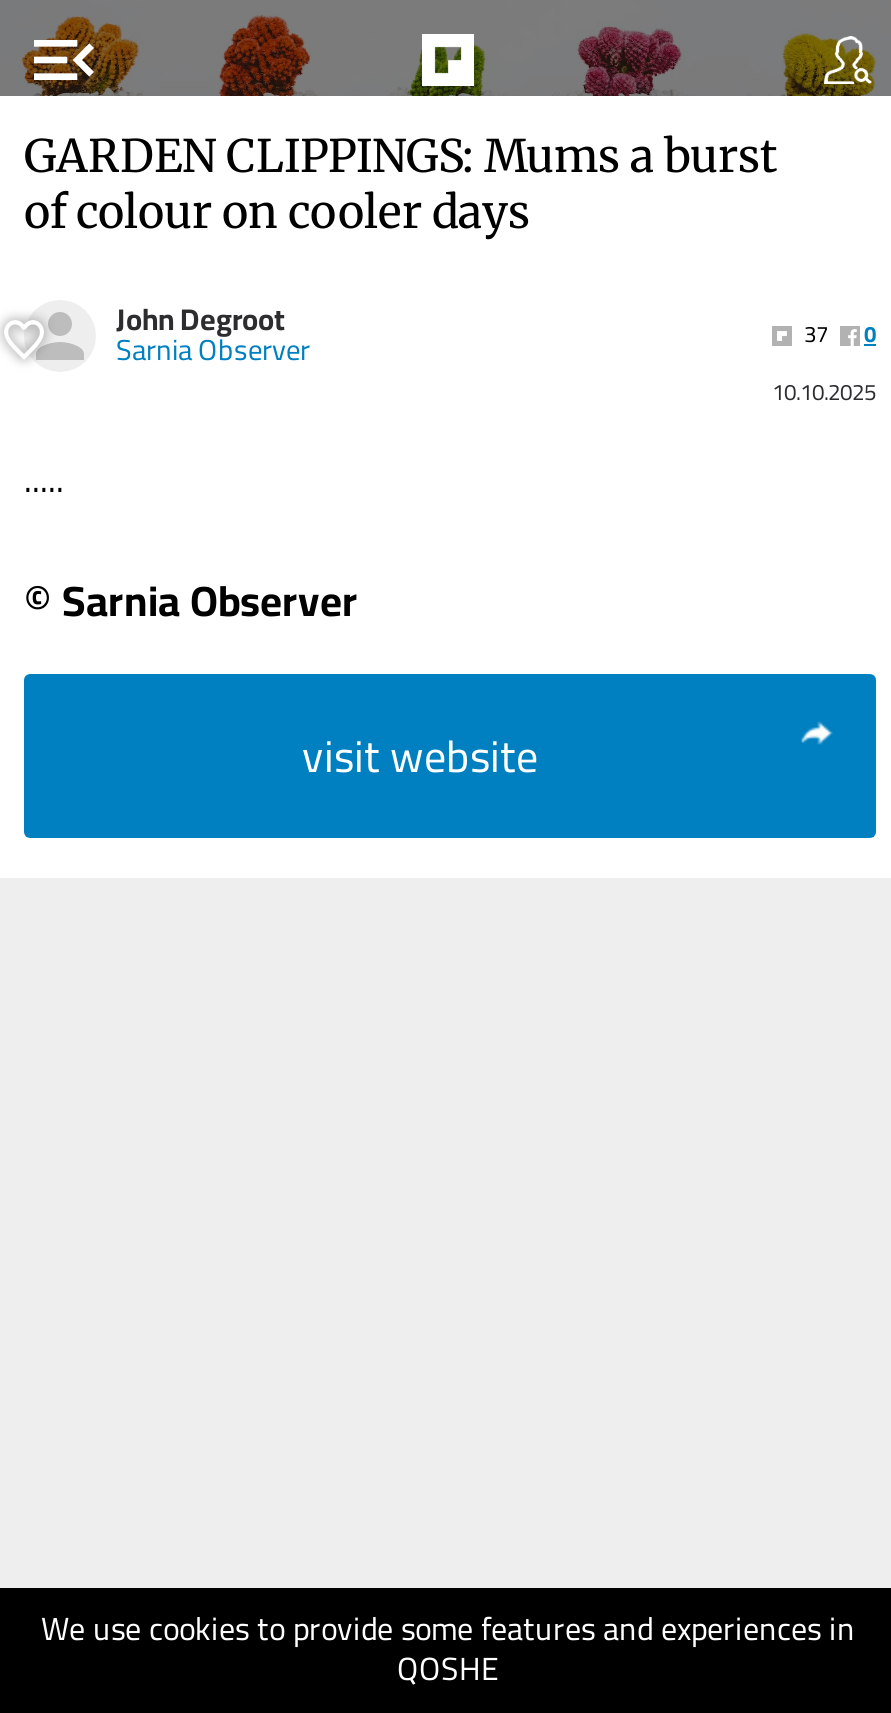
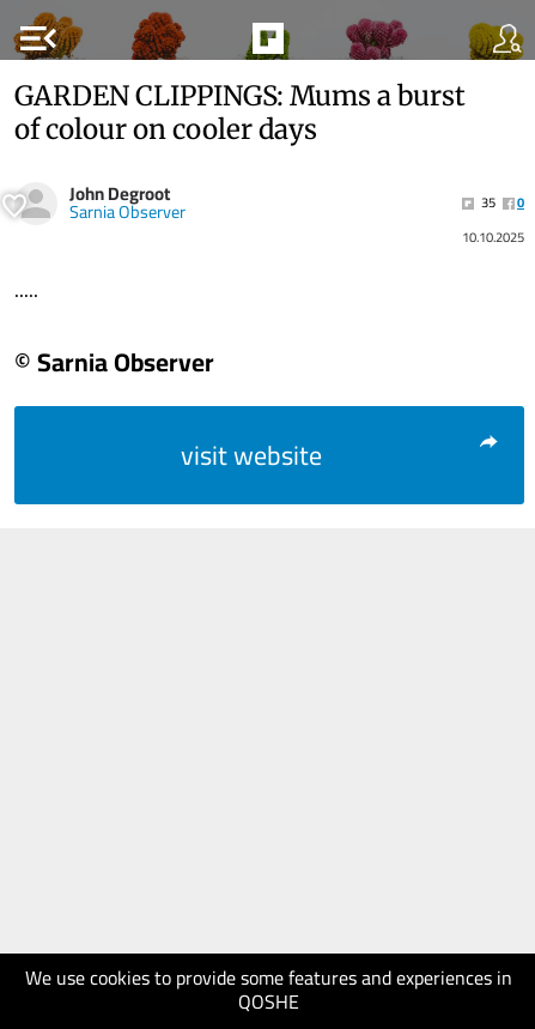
- 37 0
+ 35 0
